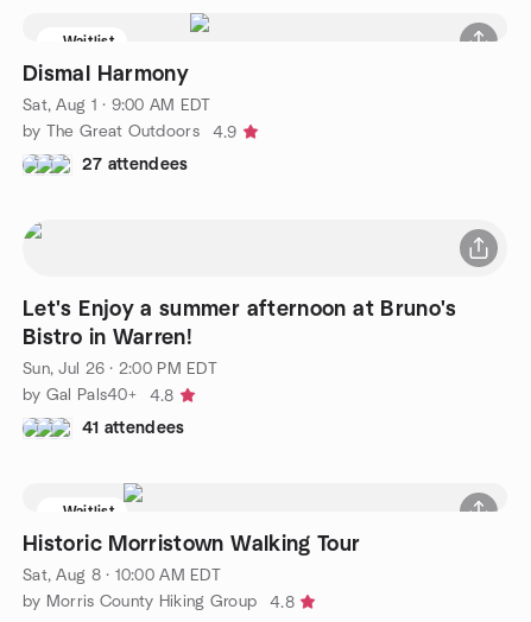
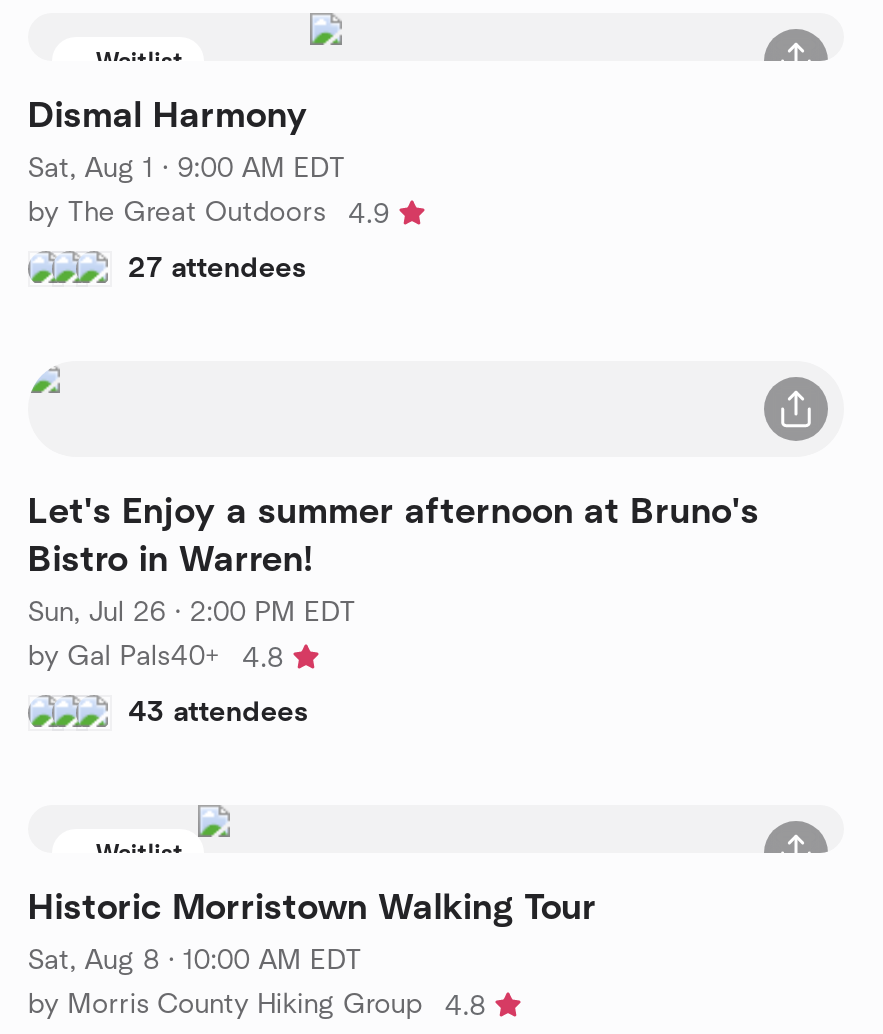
- 41 attendees
+ 43 attendees
